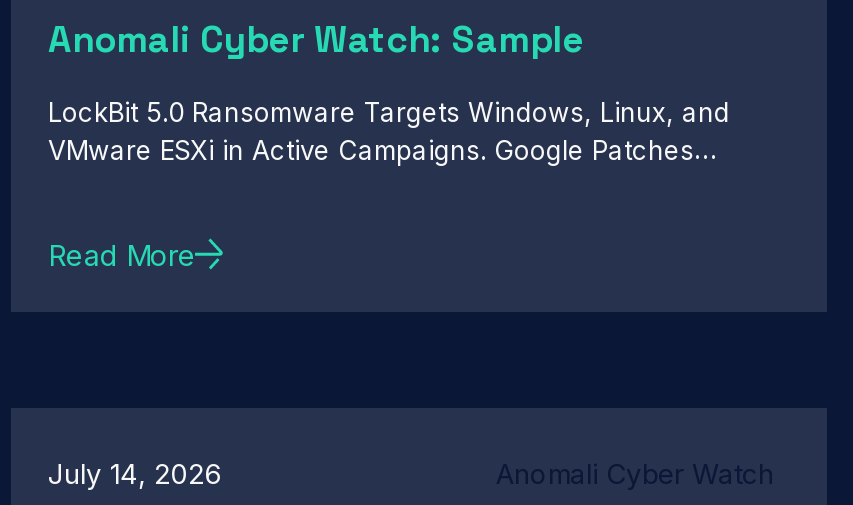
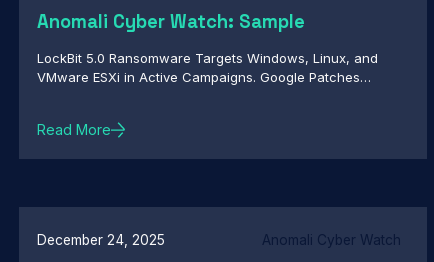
- July 14, 2026
+ December 24, 2025
